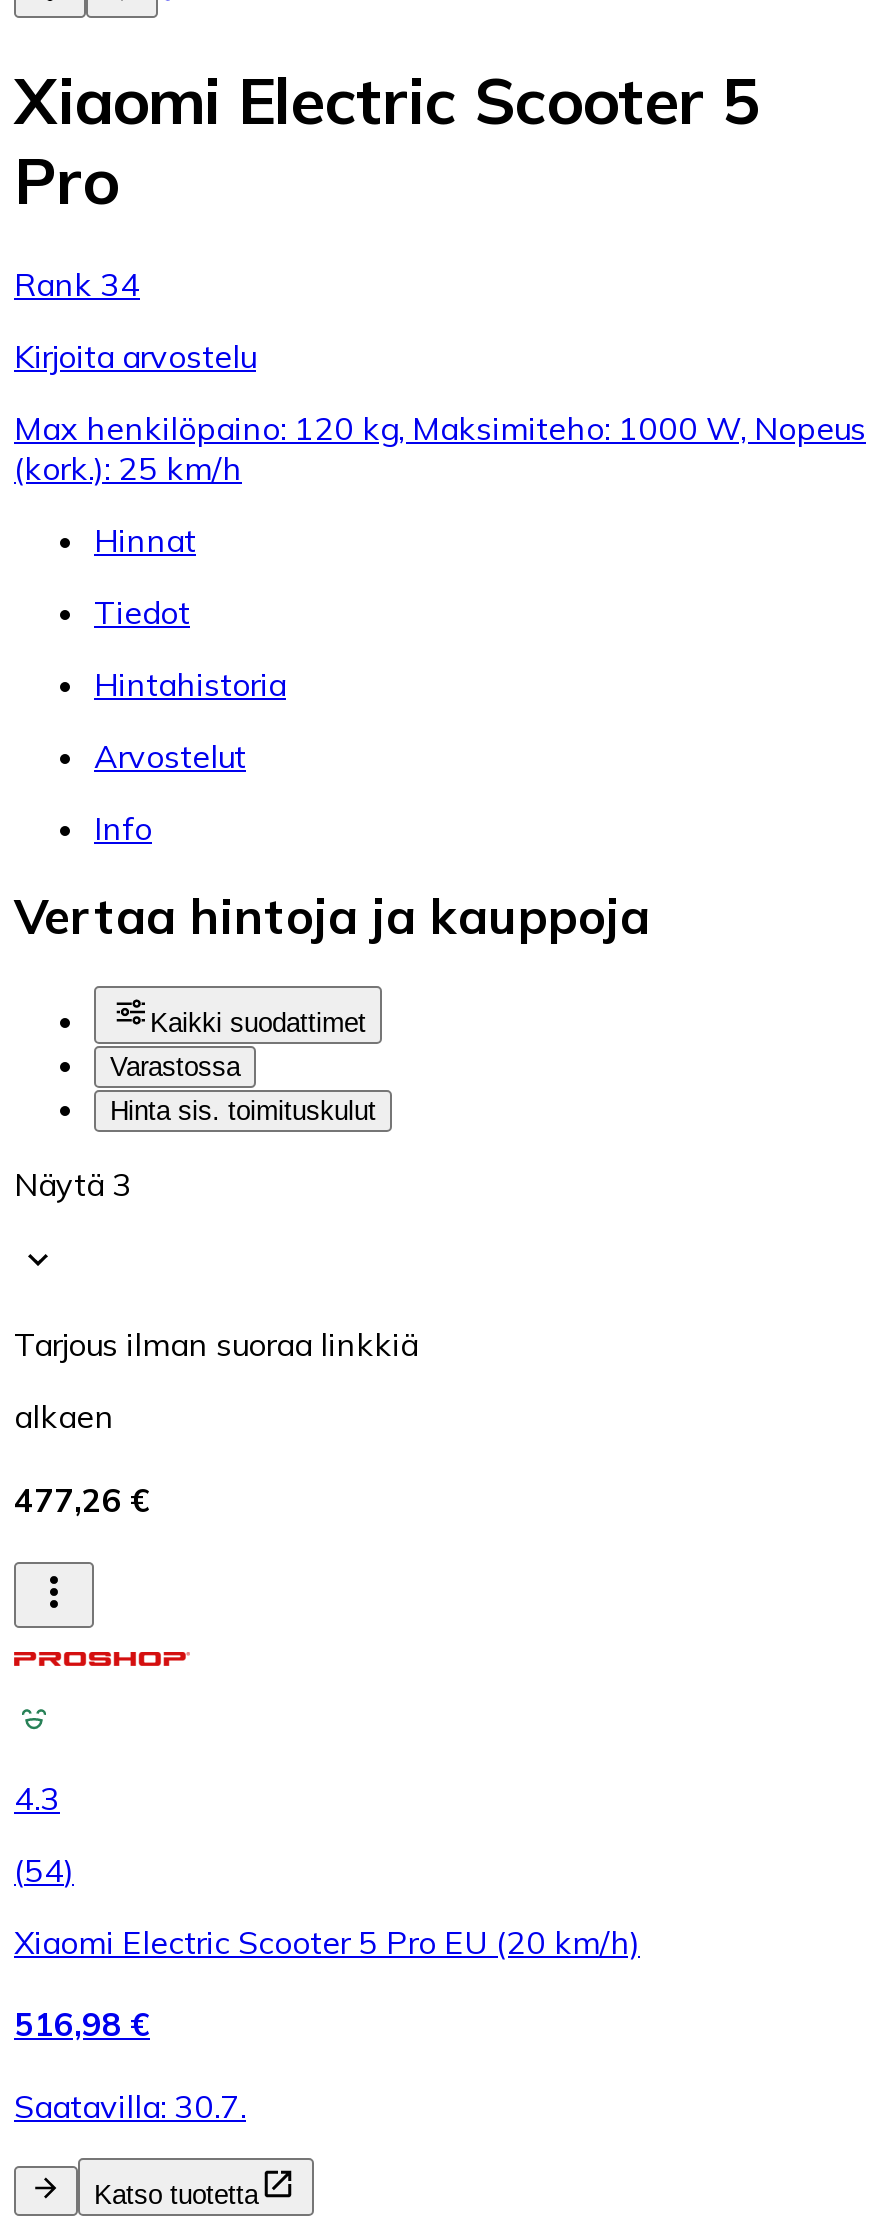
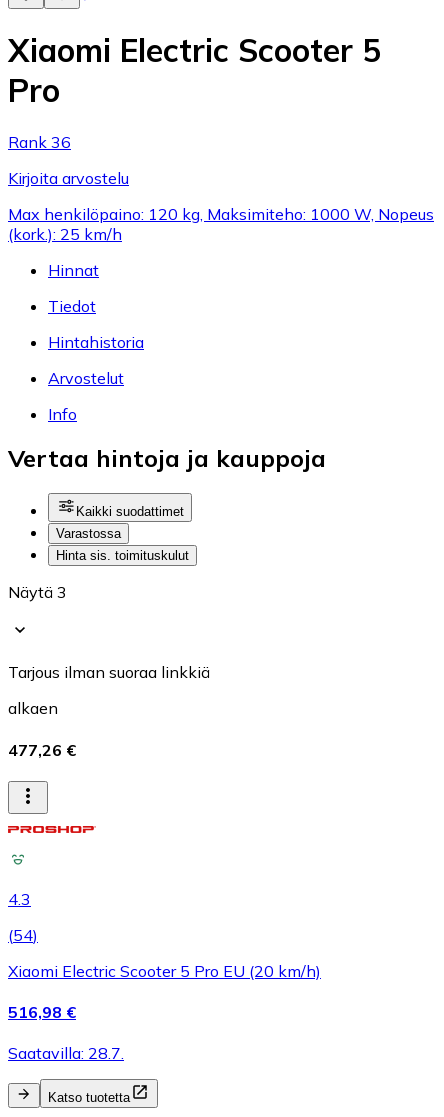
- Rank 34
+ Rank 36

- Saatavilla: 30.7.
+ Saatavilla: 28.7.
